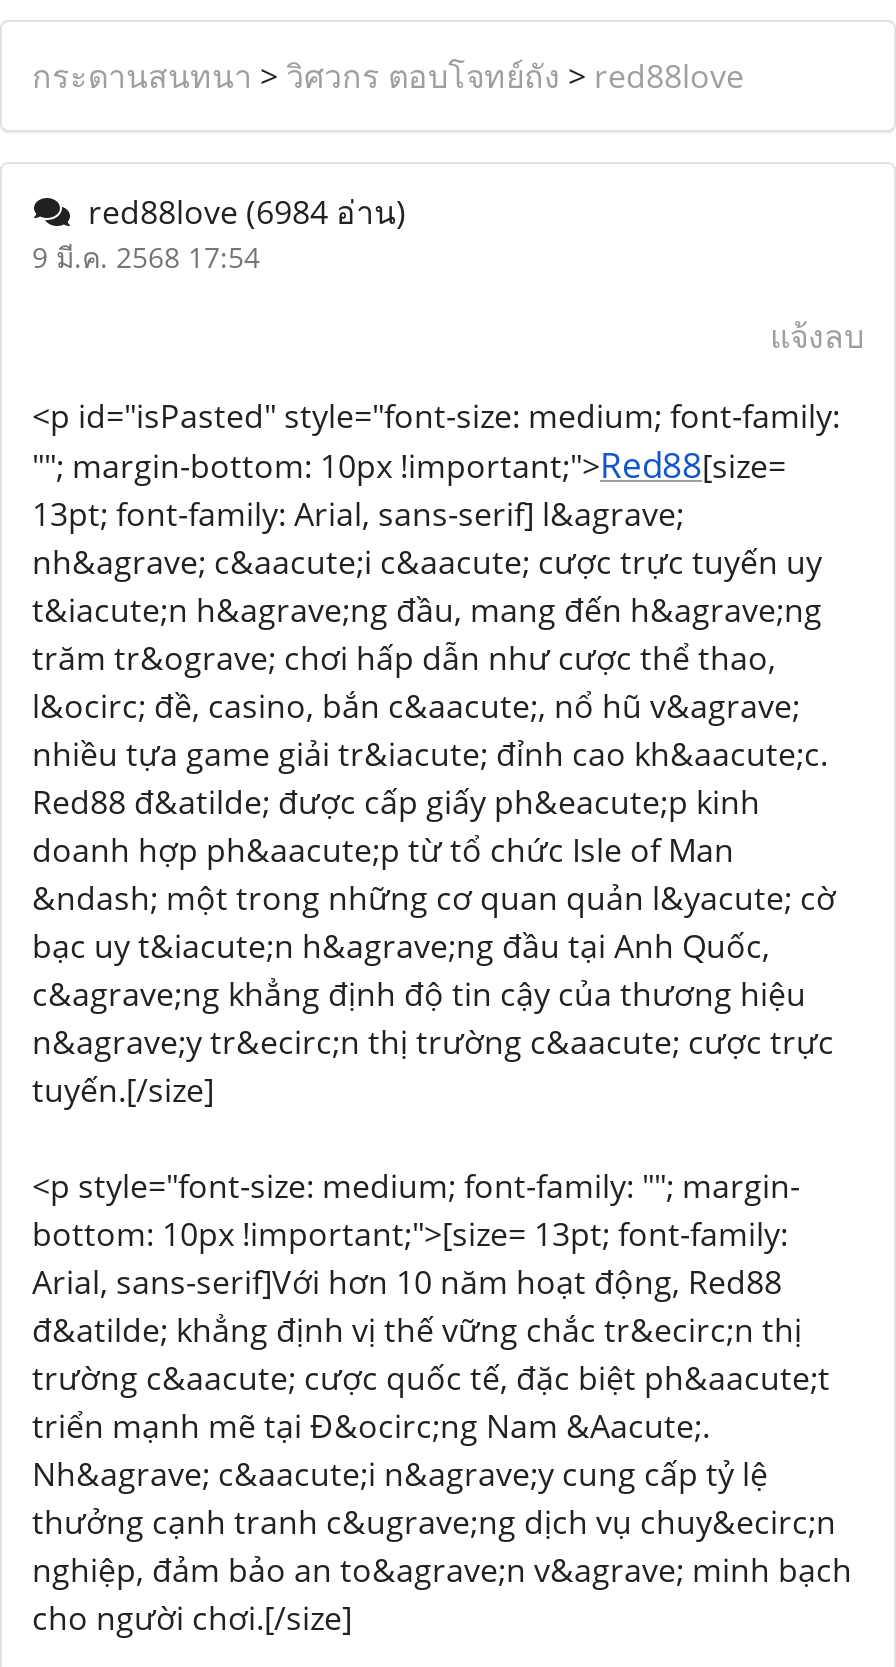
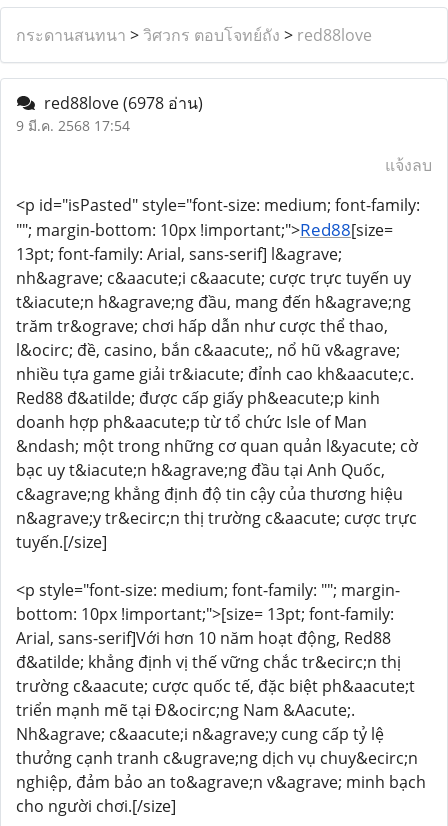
- red88love (6984 อ่าน)
+ red88love (6978 อ่าน)
